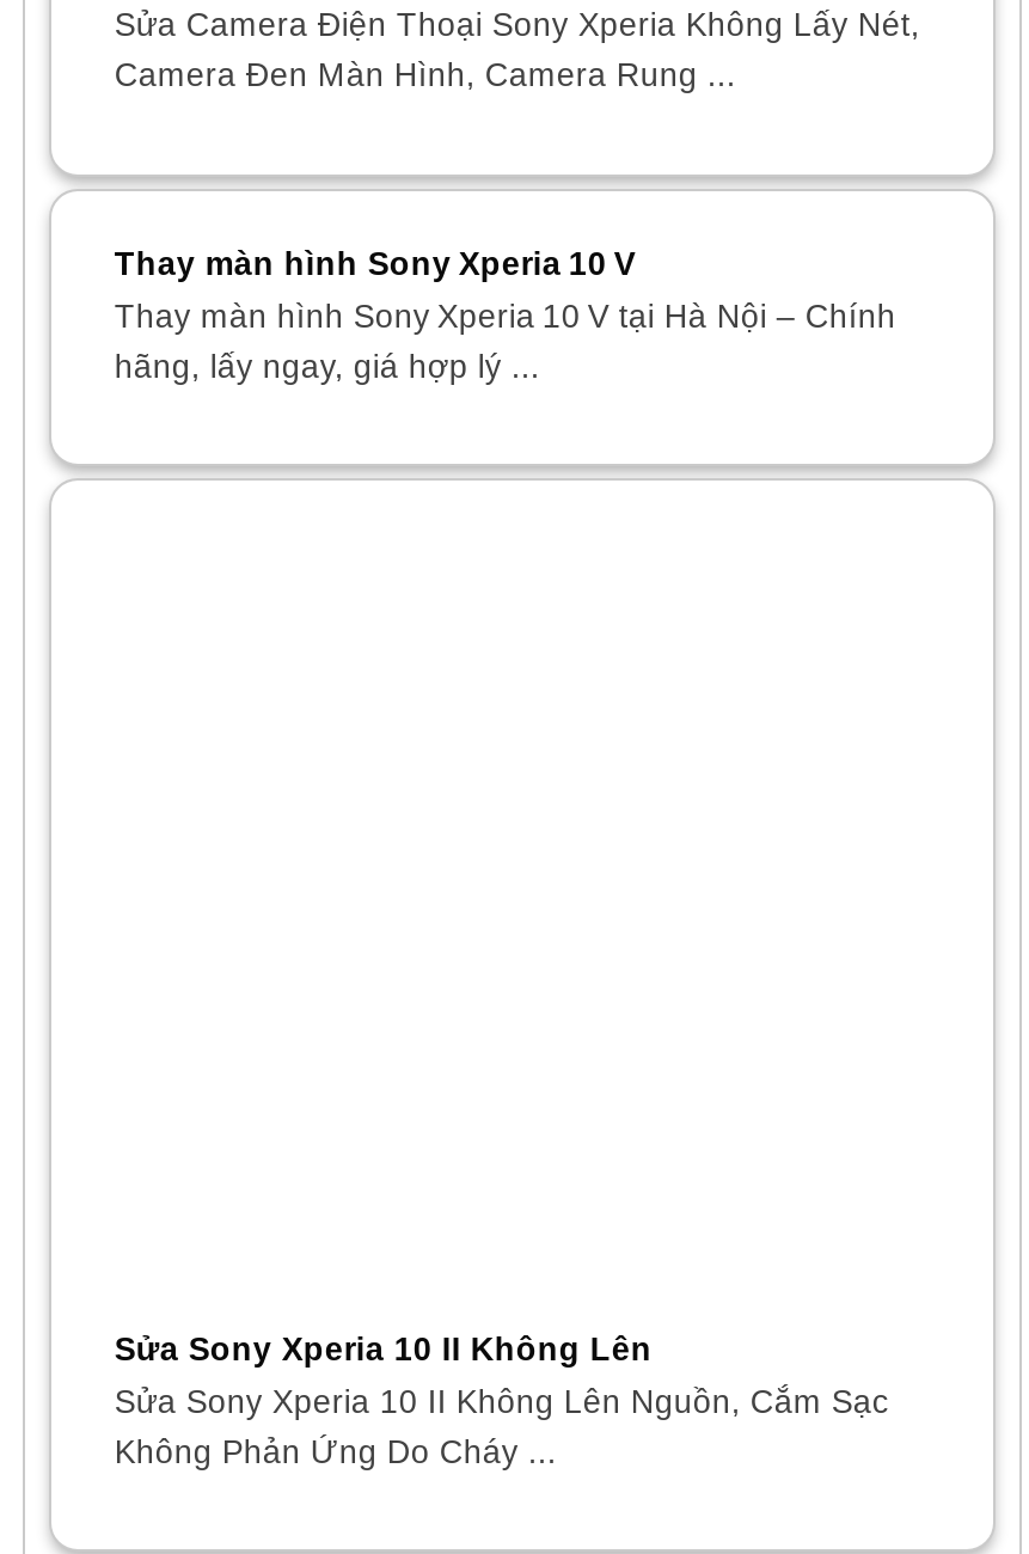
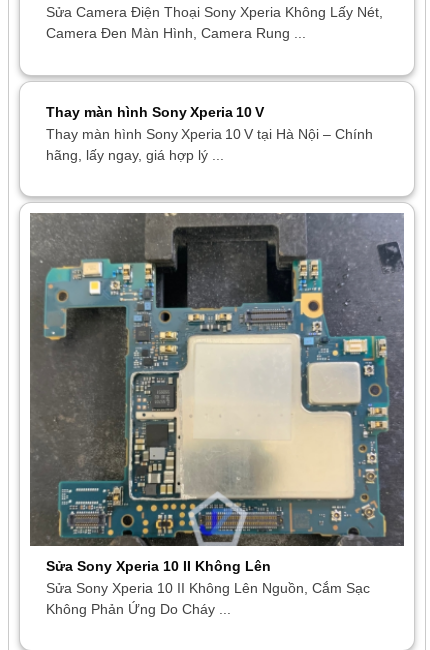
+ [image]
